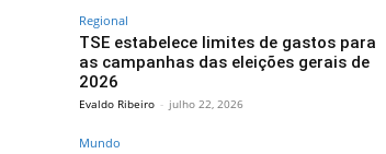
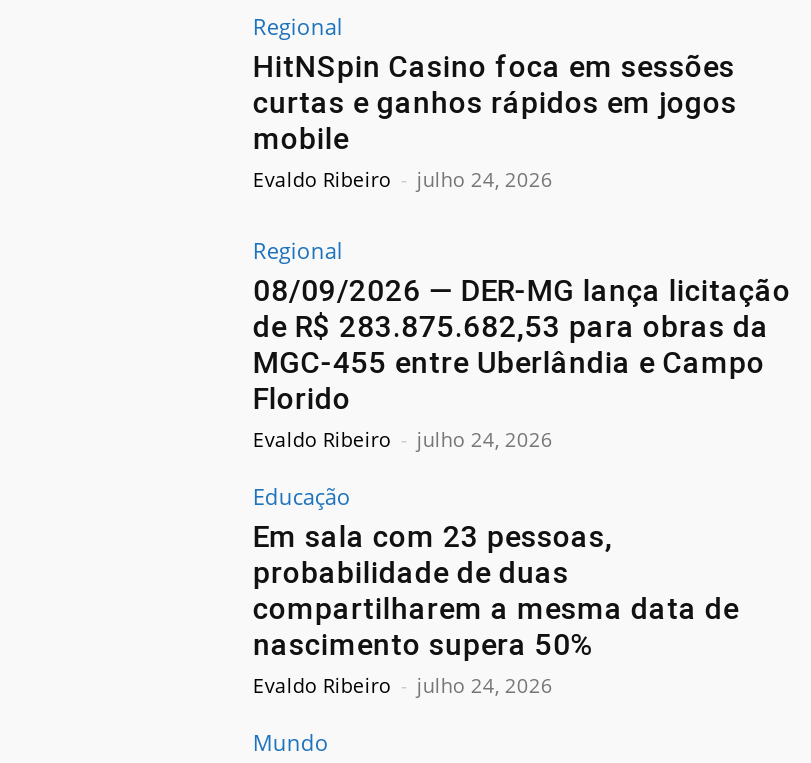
- TSE estabelece limites de gastos para
- as campanhas das eleições gerais de
- 2026
- Evaldo Ribeiro - julho 22, 2026
+ HitNSpin Casino foca em sessões
+ curtas e ganhos rápidos em jogos
+ mobile
+ Evaldo Ribeiro - julho 24, 2026
+ Regional
+ 08/09/2026 — DER-MG lança licitação
+ de R$ 283.875.682,53 para obras da
+ MGC-455 entre Uberlândia e Campo
+ Florido
+ Evaldo Ribeiro - julho 24, 2026
+ Educação
+ Em sala com 23 pessoas,
+ probabilidade de duas
+ compartilharem a mesma data de
+ nascimento supera 50%
+ Evaldo Ribeiro - julho 24, 2026
